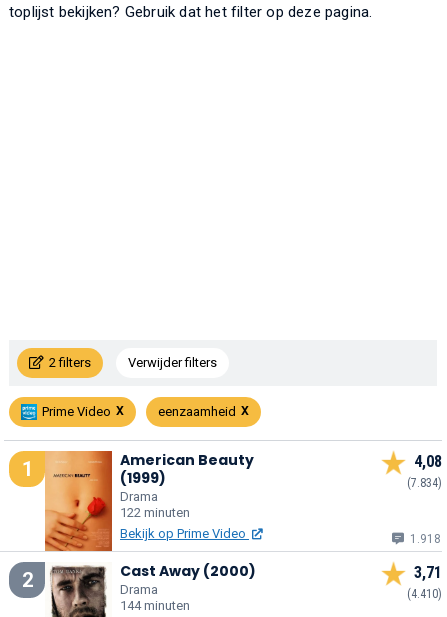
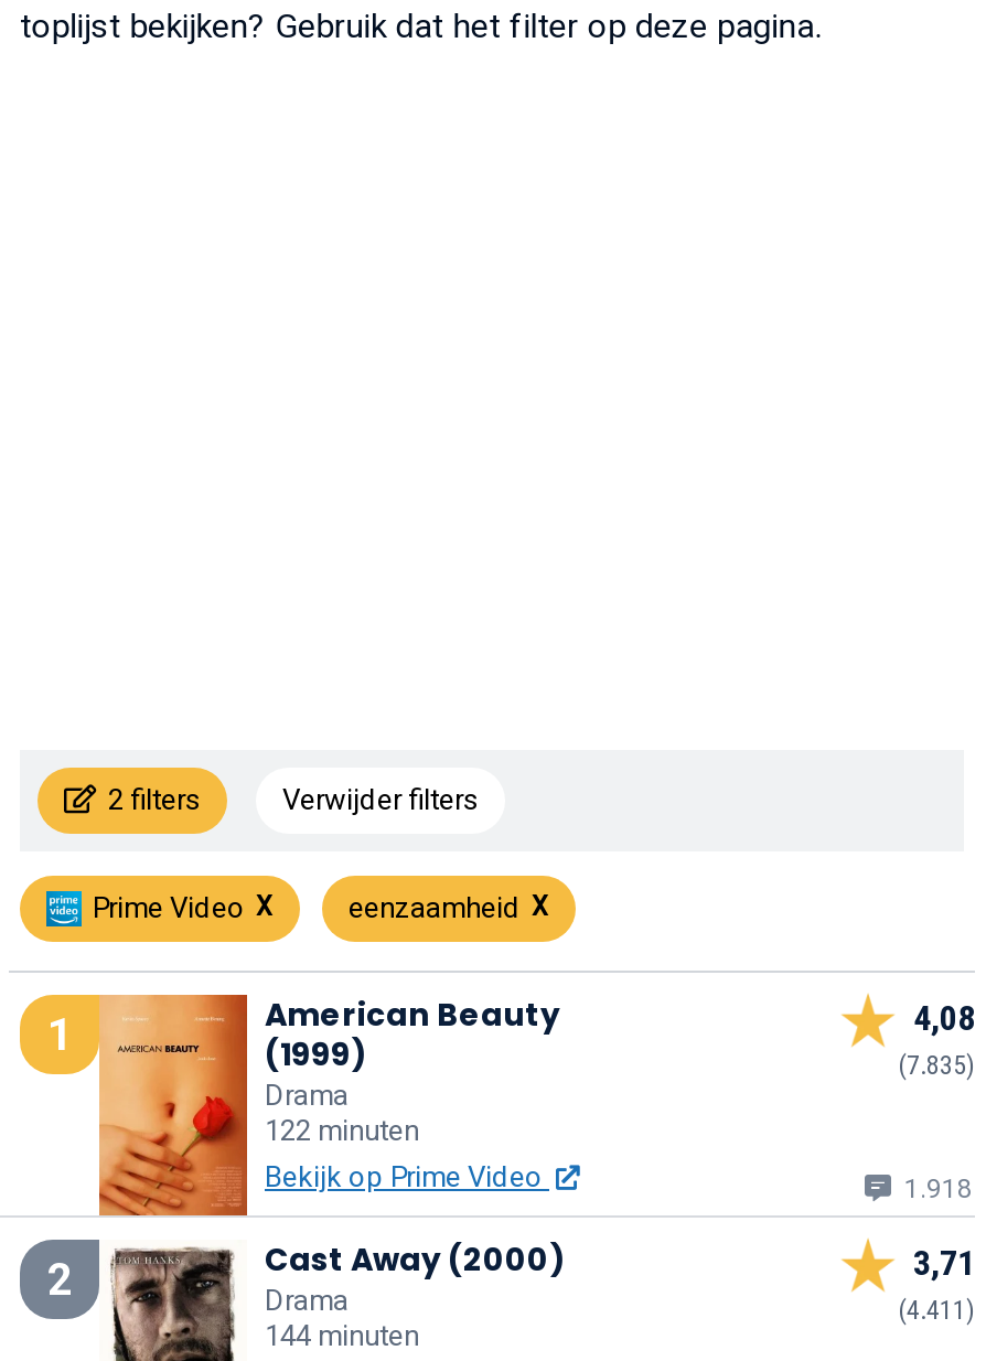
- (7.834)
+ (7.835)

- (4.410)
+ (4.411)
